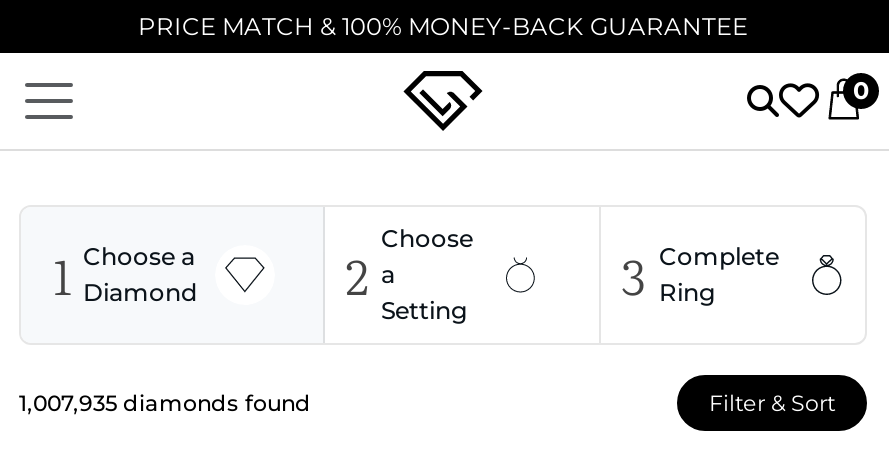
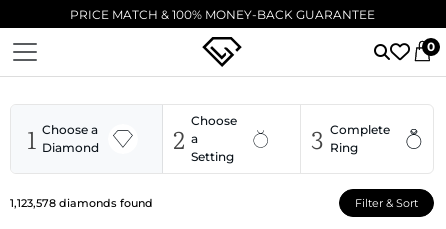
- 1,007,935 diamonds found
+ 1,123,578 diamonds found
